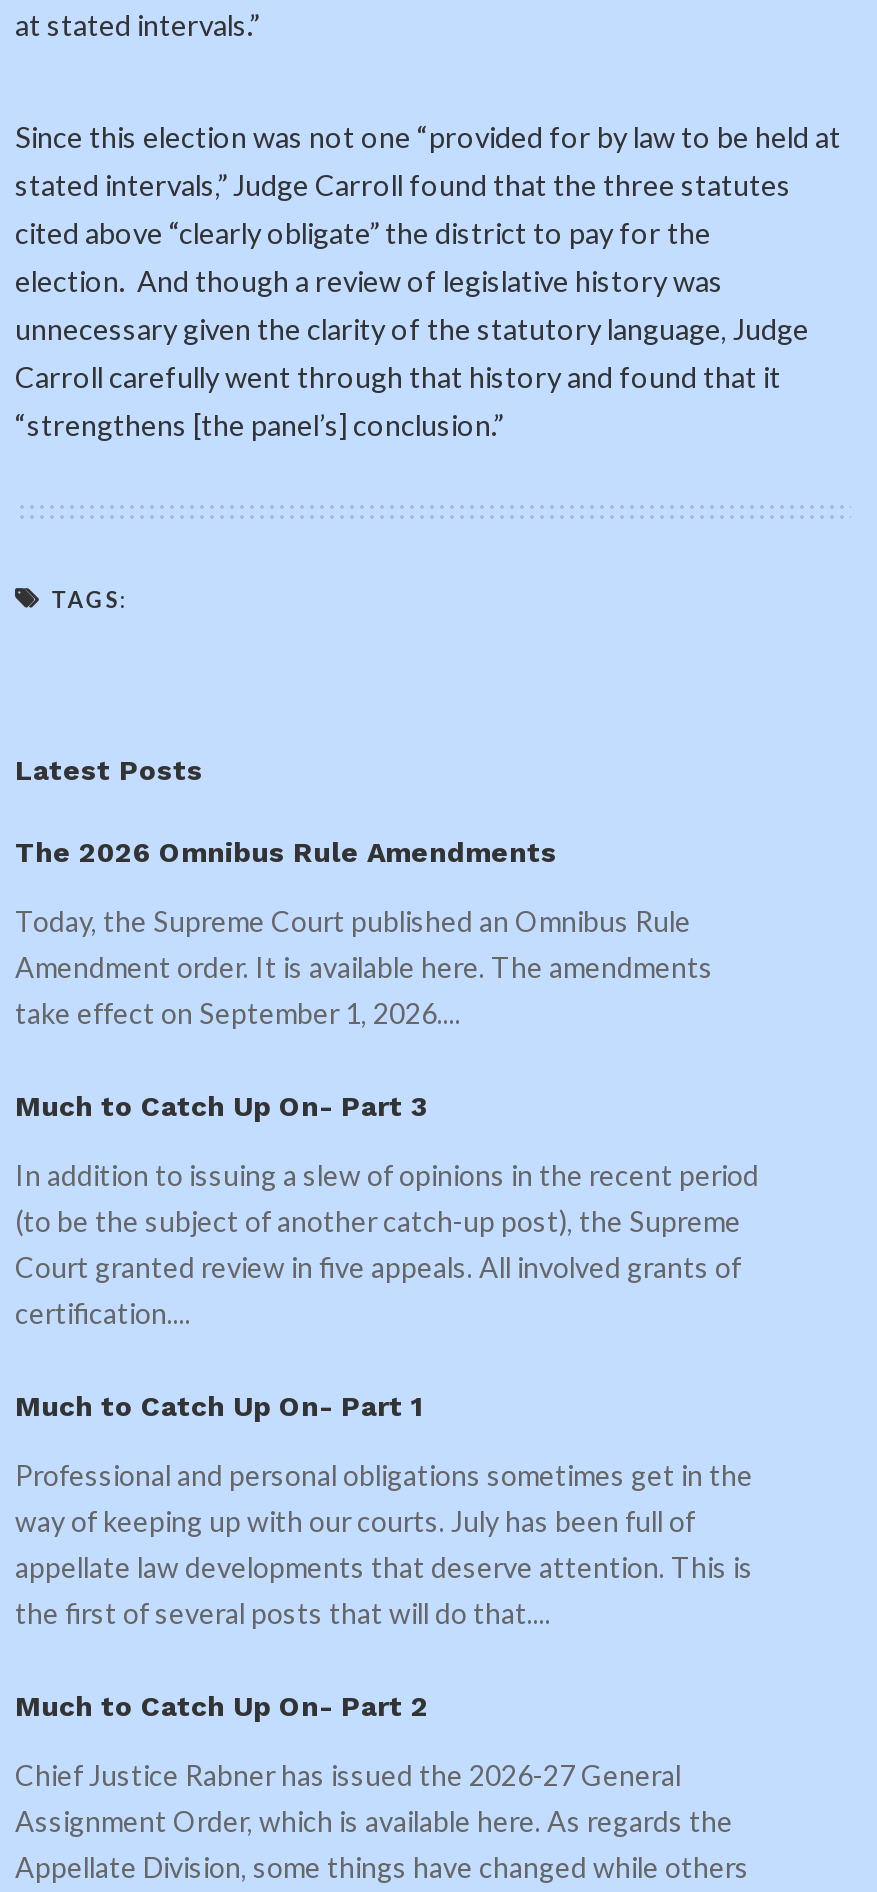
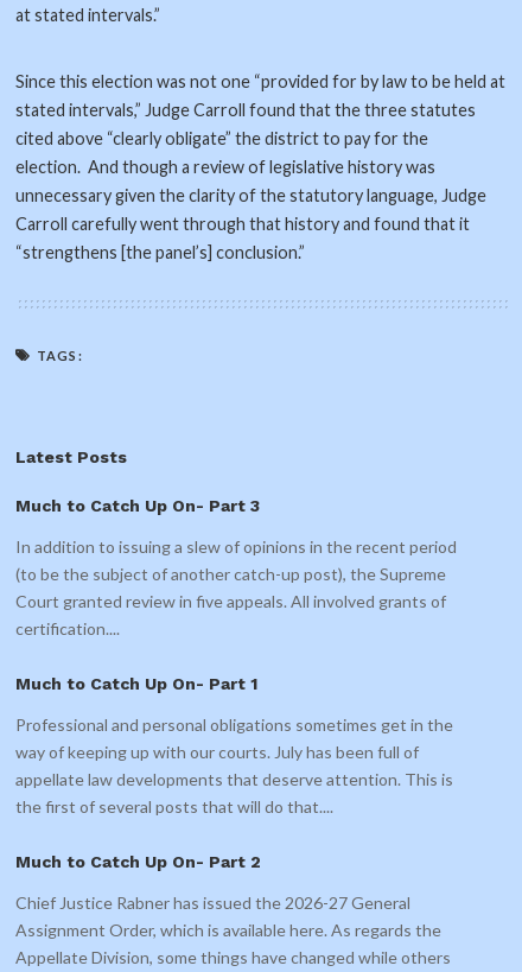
- The 2026 Omnibus Rule Amendments
- Today, the Supreme Court published an Omnibus Rule
- Amendment order. It is available here. The amendments
- take effect on September 1, 2026....
